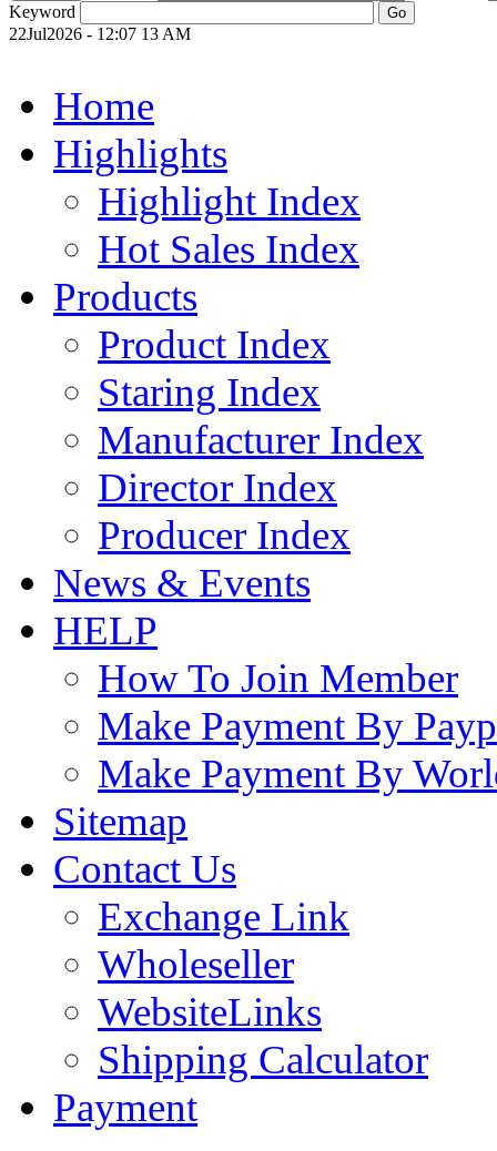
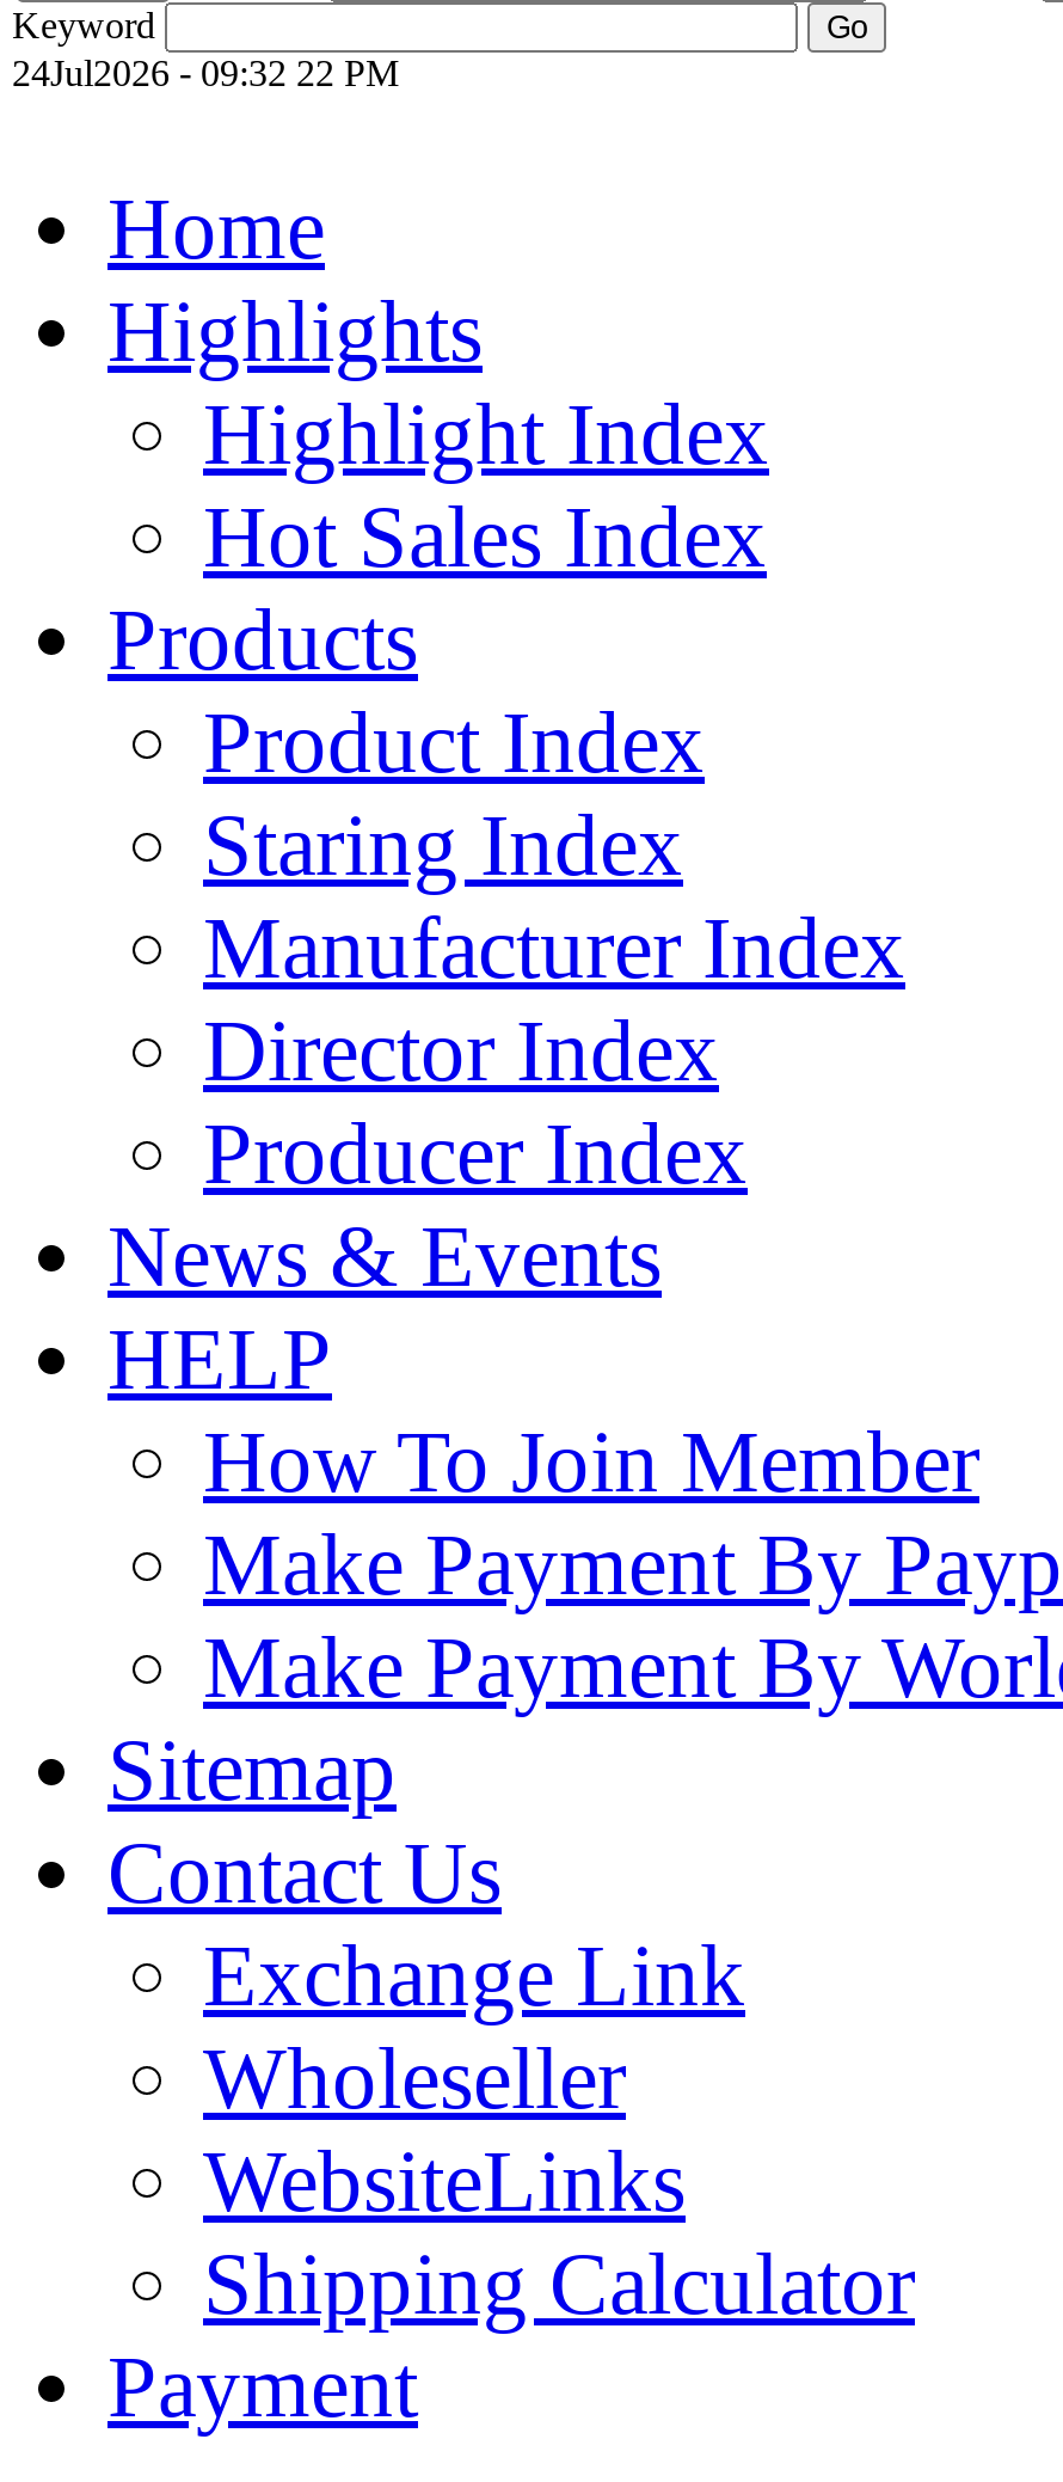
- 22Jul2026 - 12:07 13 AM
+ 24Jul2026 - 09:32 22 PM
